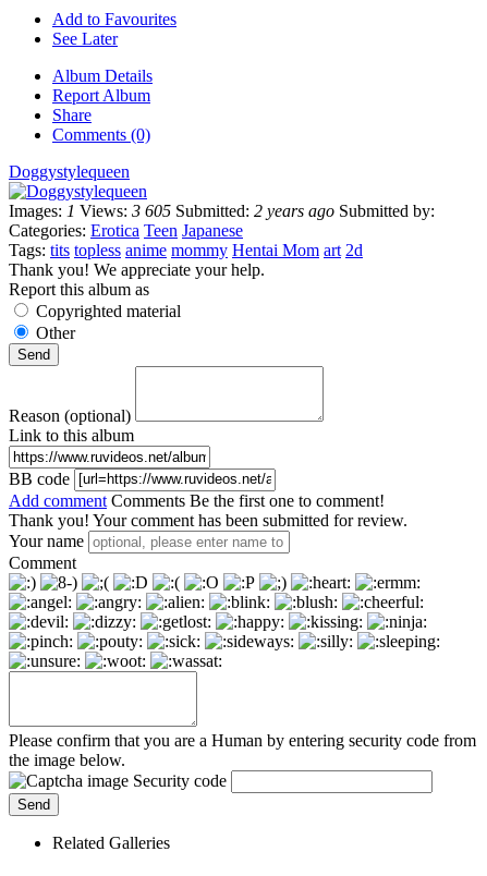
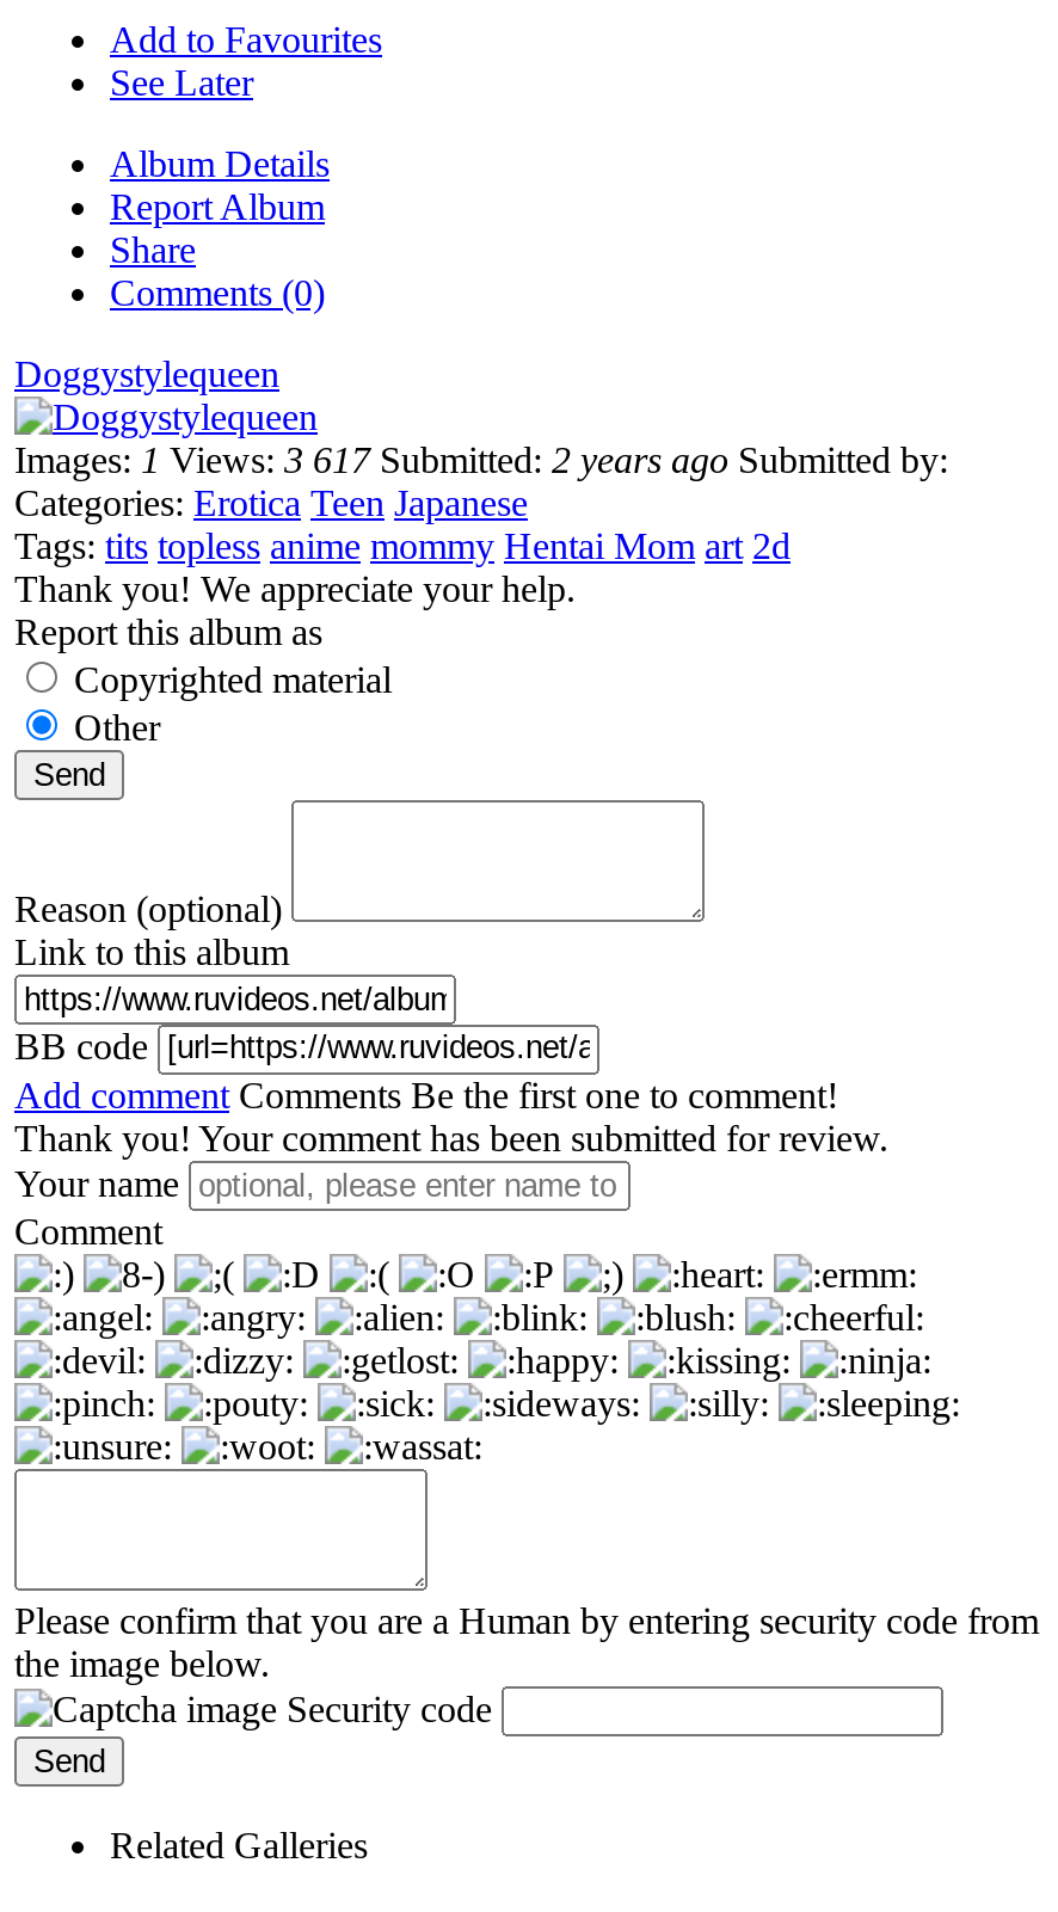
- Images:1 Views: 3 605 Submitted: 2 years ago Submitted by:
+ Images:1 Views: 3 617 Submitted: 2 years ago Submitted by:
